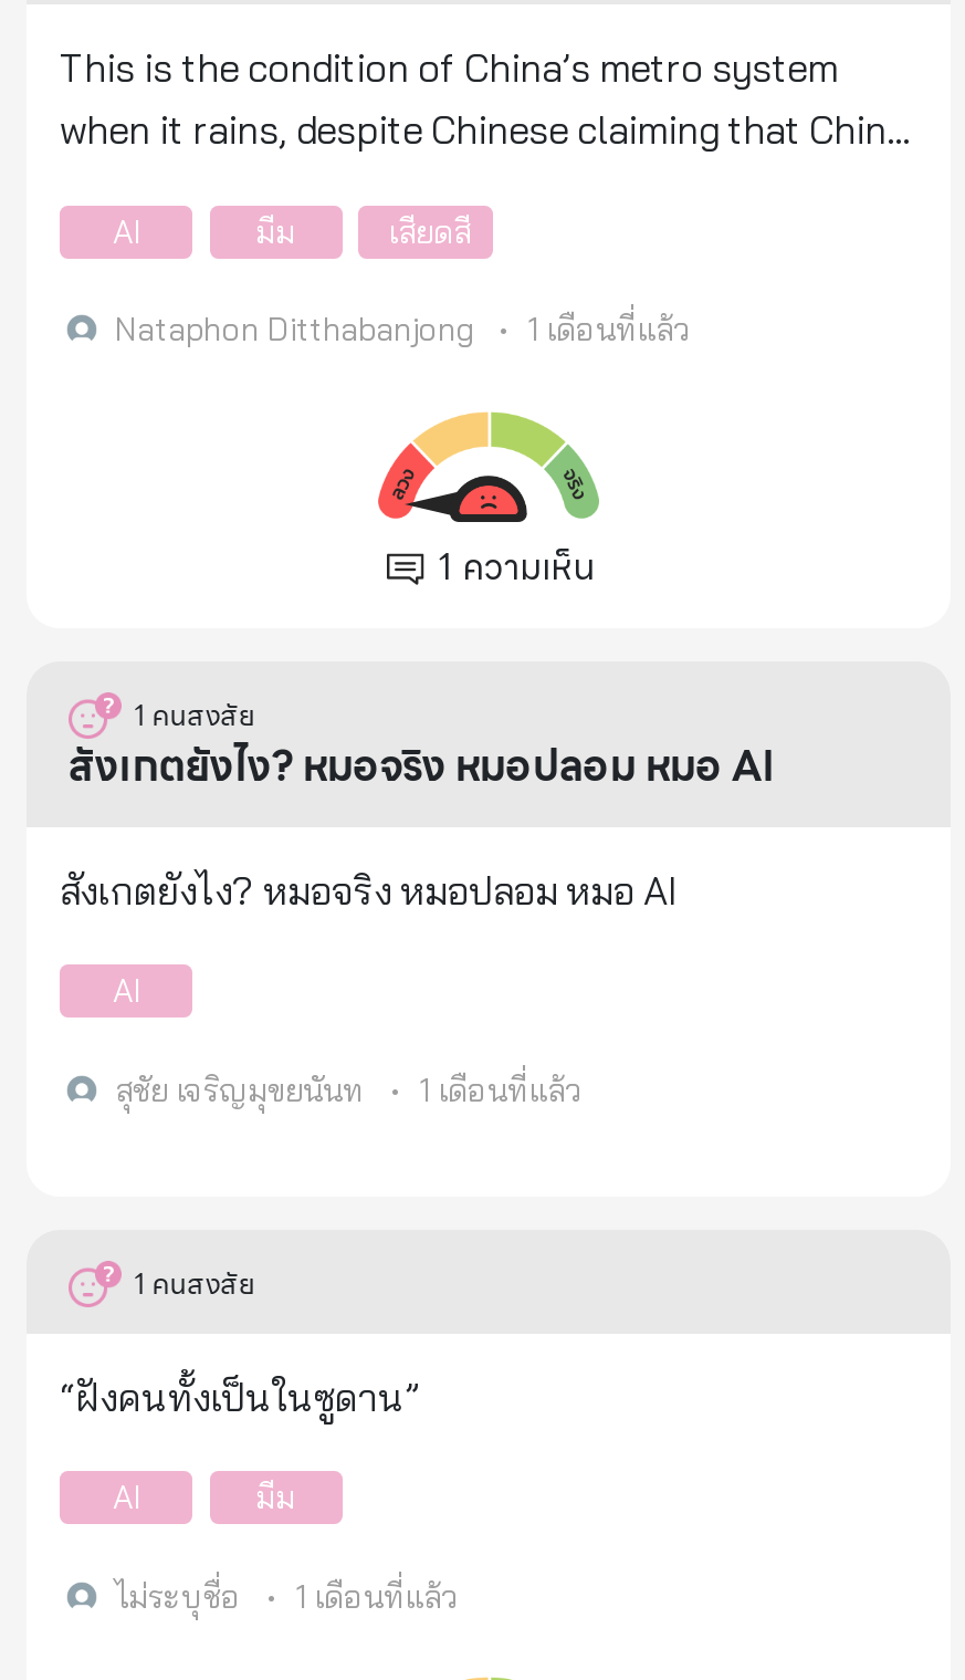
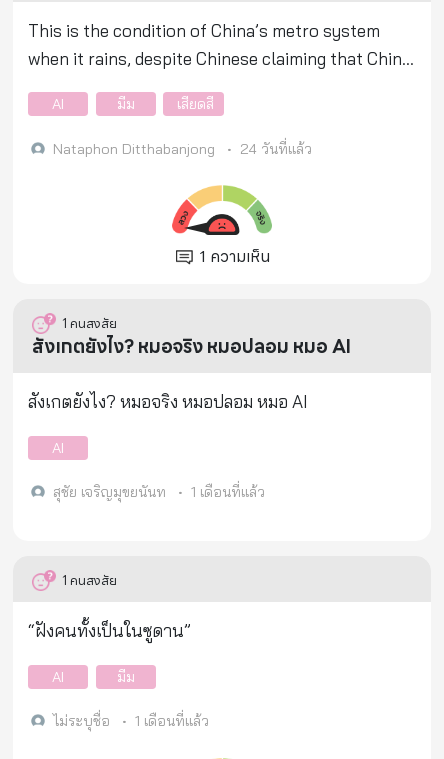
- Nataphon Ditthabanjong • 1 เดือนที่แล้ว
+ Nataphon Ditthabanjong • 24 วันที่แล้ว
